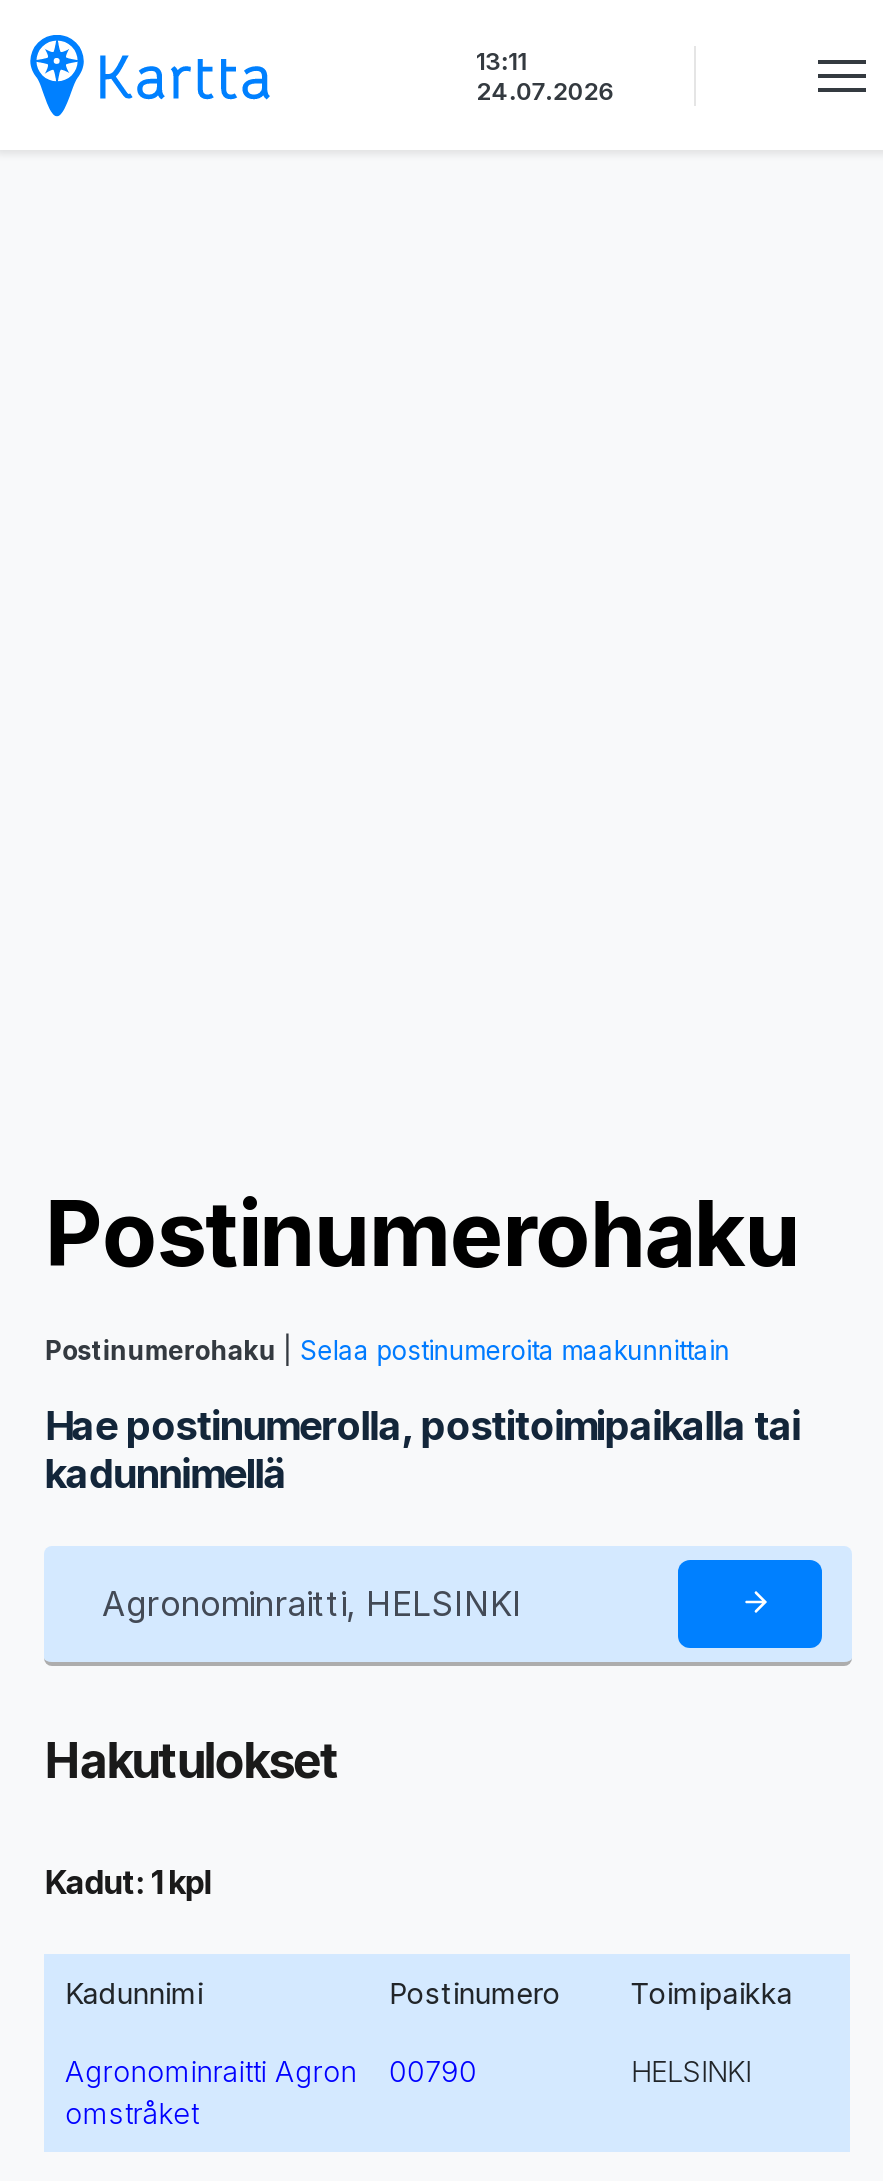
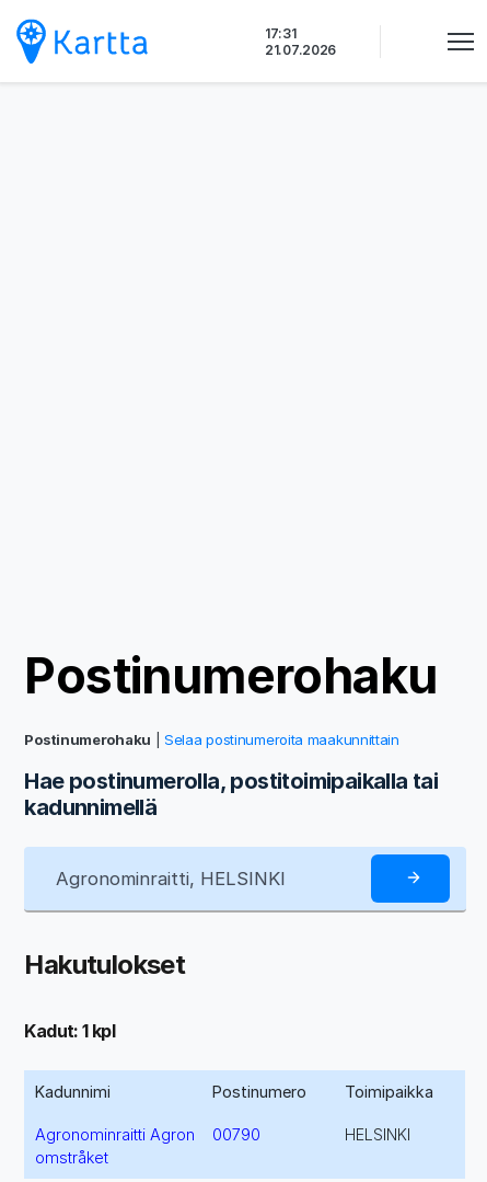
- 13:11
+ 17:31

- 24.07.2026
+ 21.07.2026
